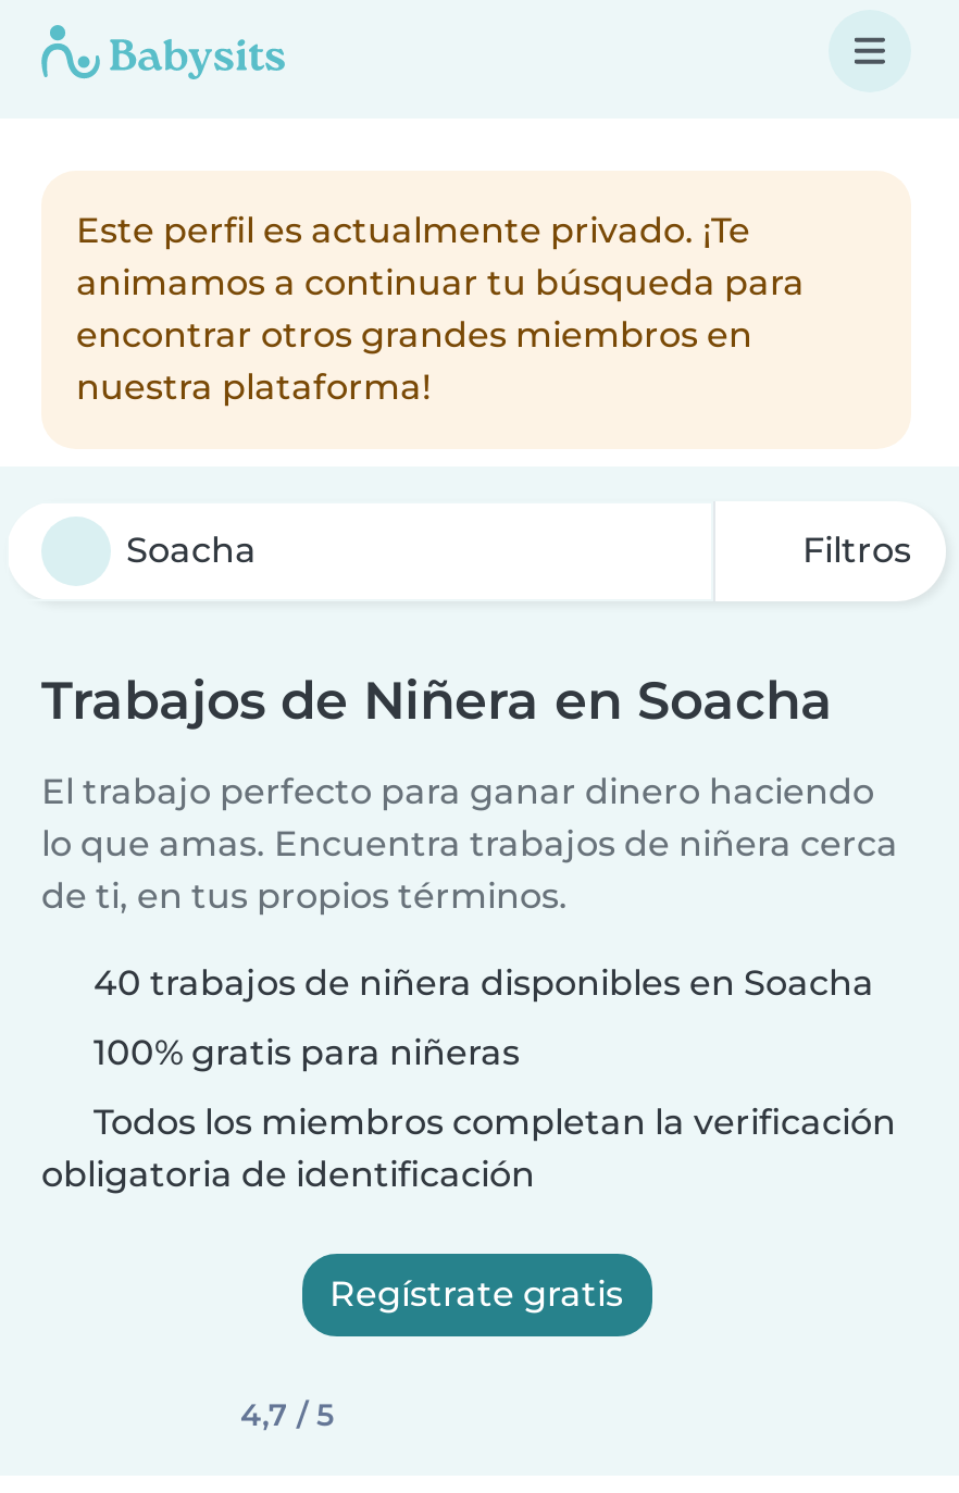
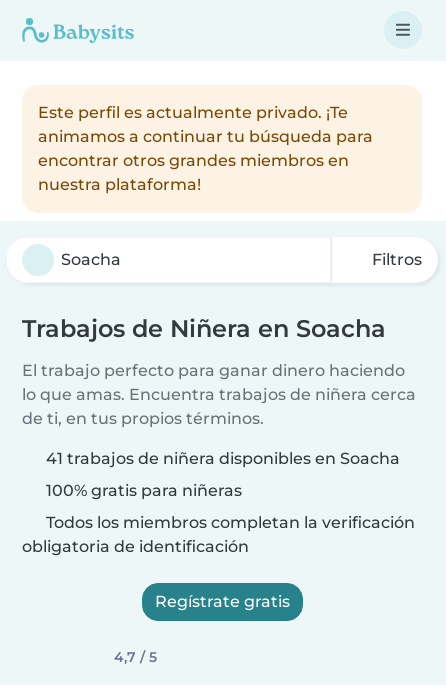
- 40 trabajos de niñera disponibles en Soacha
+ 41 trabajos de niñera disponibles en Soacha
